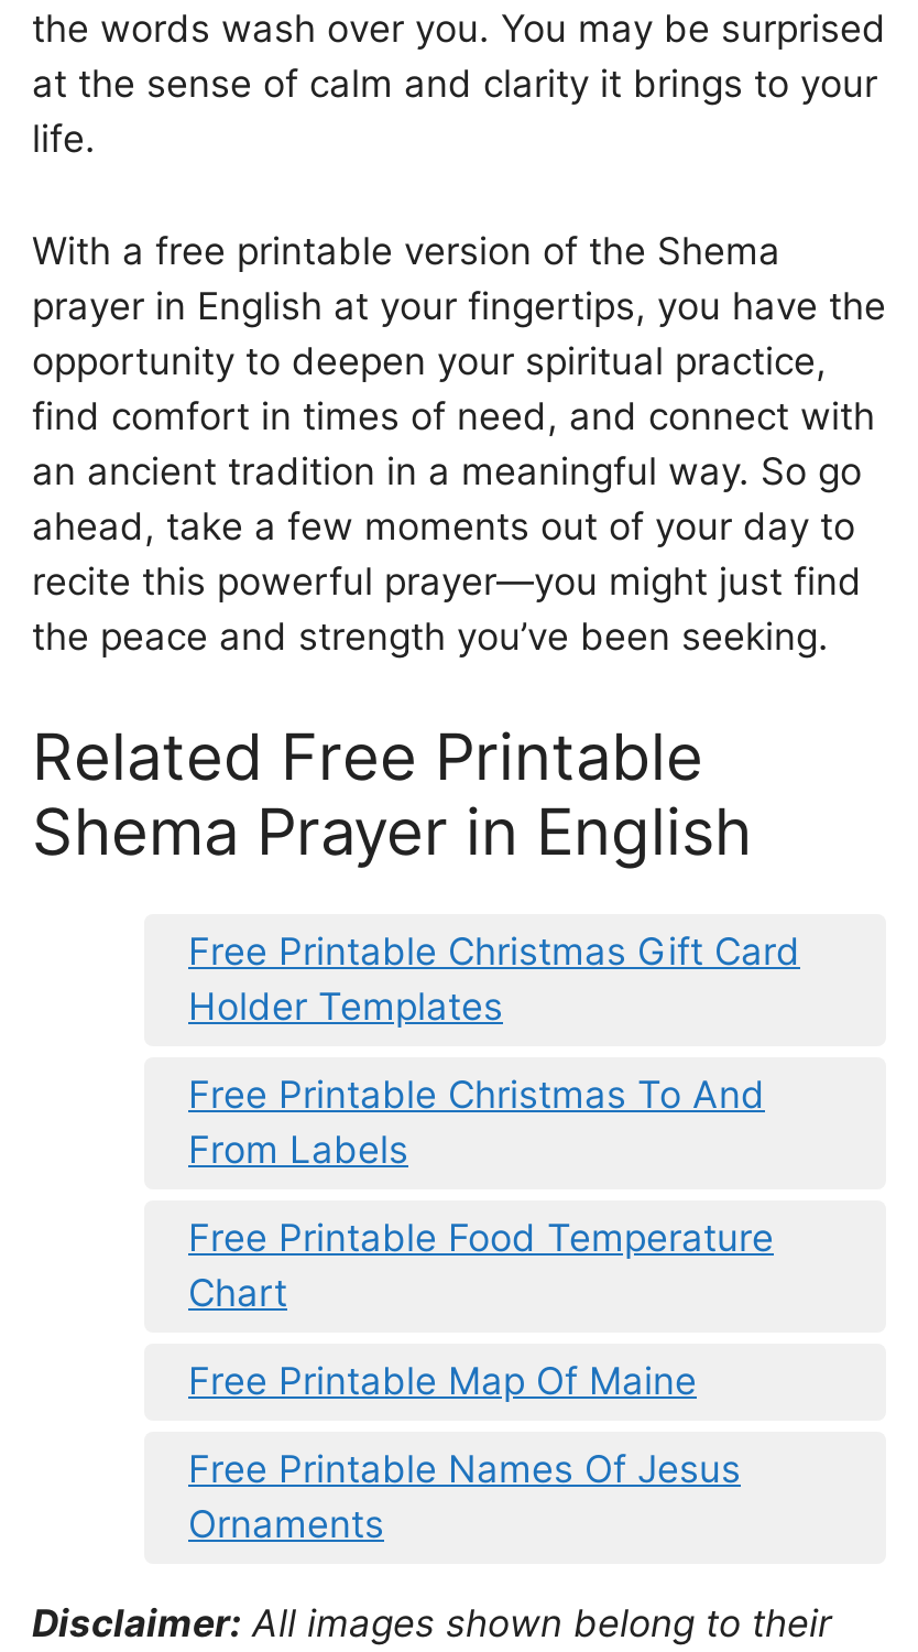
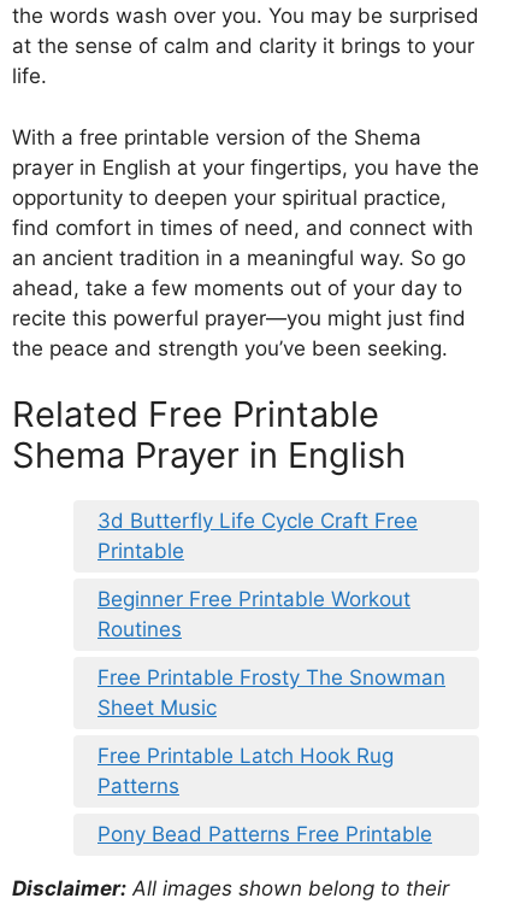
- Free Printable Christmas Gift Card
- Holder Templates
+ 3d Butterfly Life Cycle Craft Free
+ Printable

- Free Printable Christmas To And
- From Labels
+ Beginner Free Printable Workout
+ Routines

- Free Printable Food Temperature
- Chart
+ Free Printable Frosty The Snowman
+ Sheet Music

- Free Printable Map Of Maine
+ Free Printable Latch Hook Rug
+ Patterns

- Free Printable Names Of Jesus
- Ornaments
+ Pony Bead Patterns Free Printable
